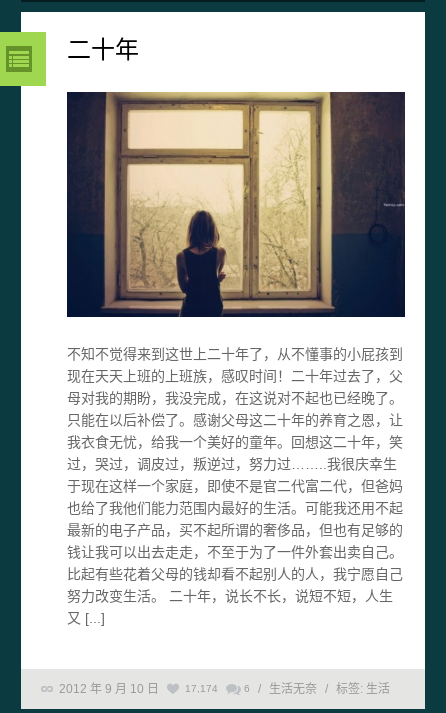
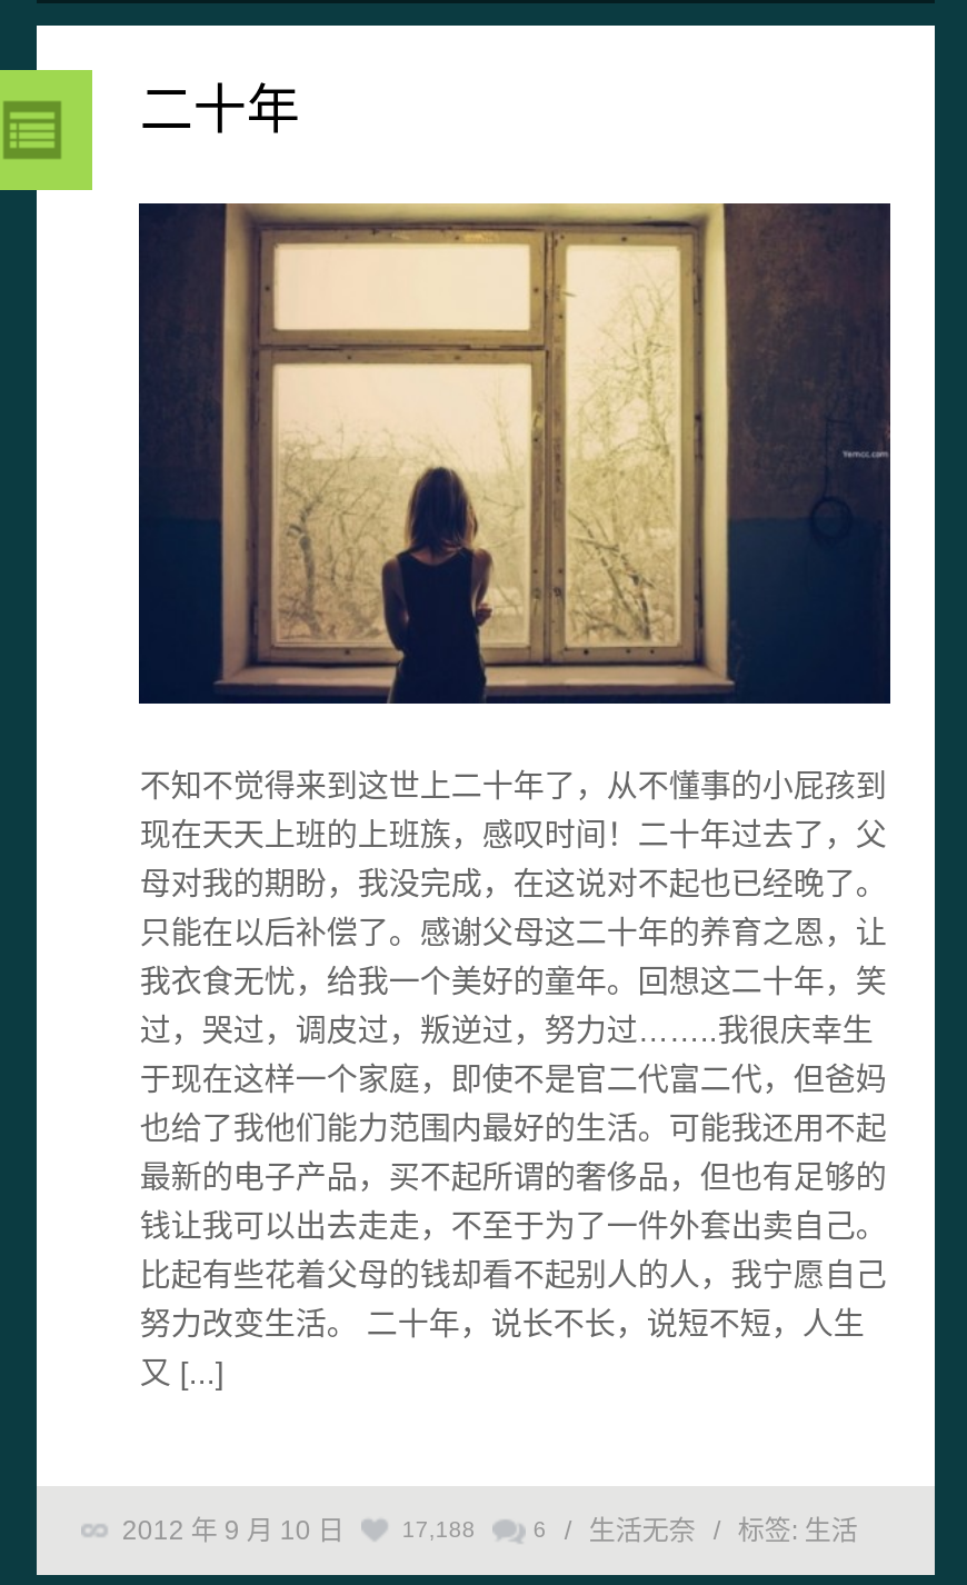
- 17,174
+ 17,188
